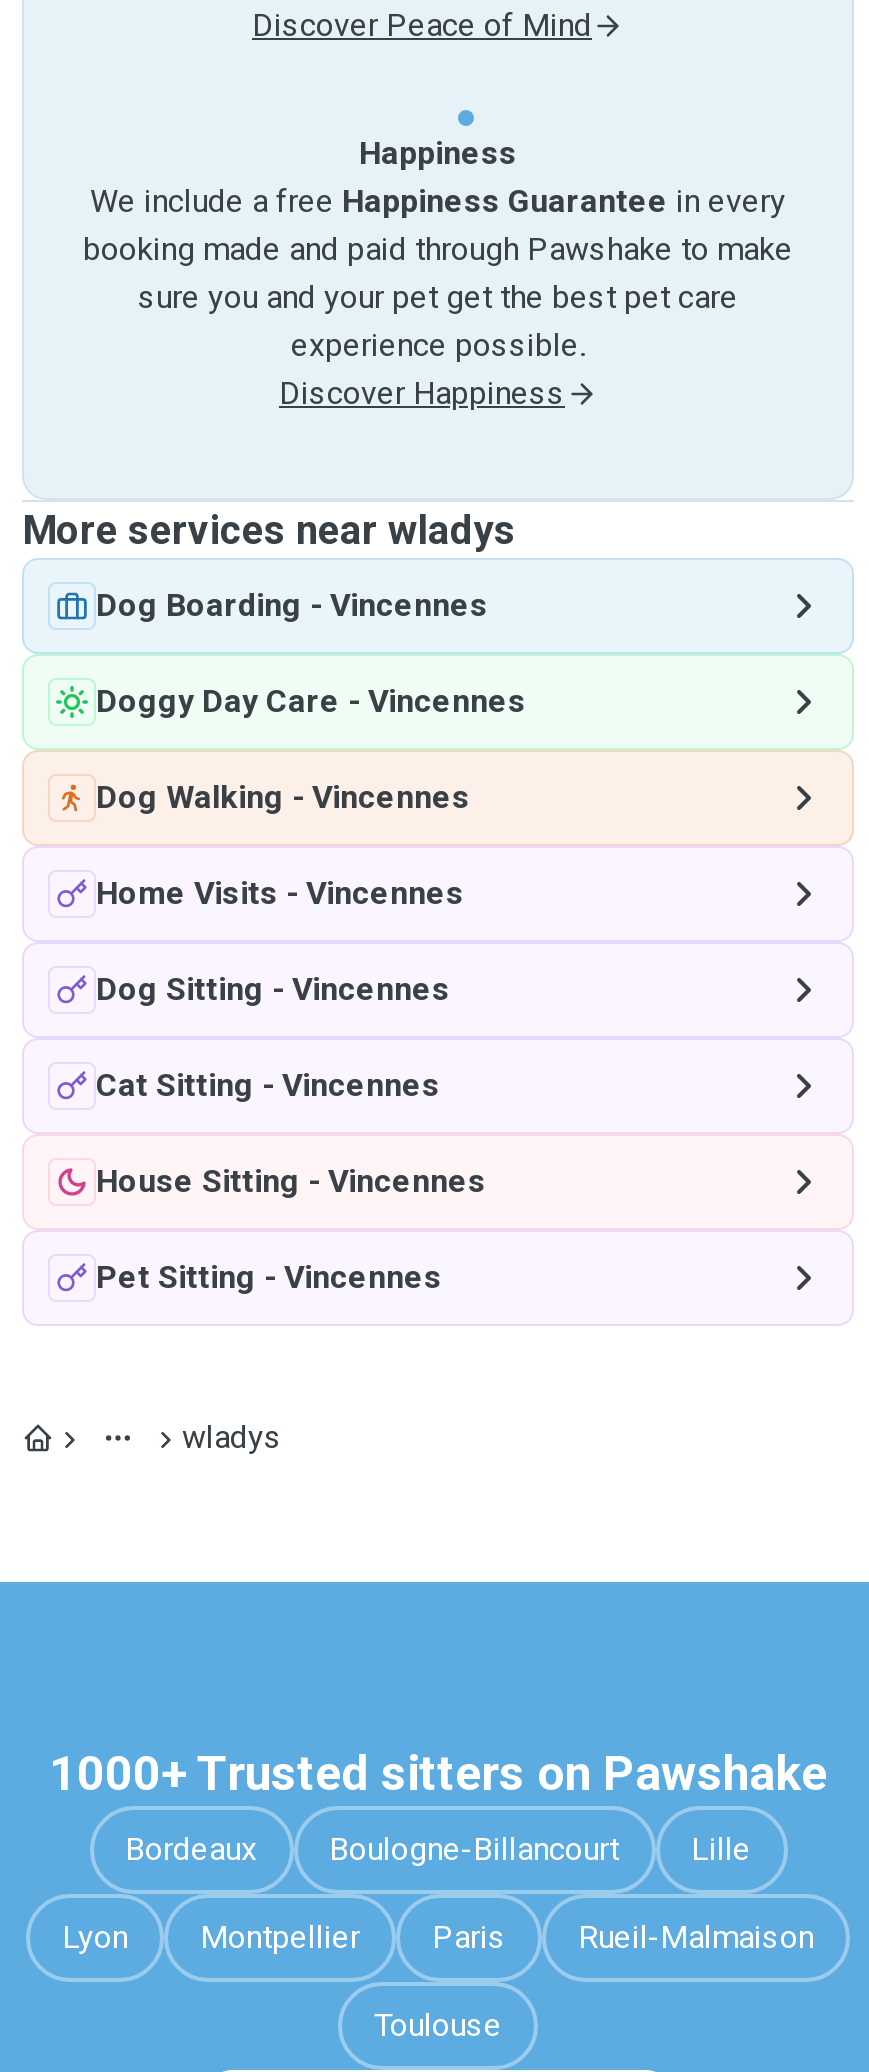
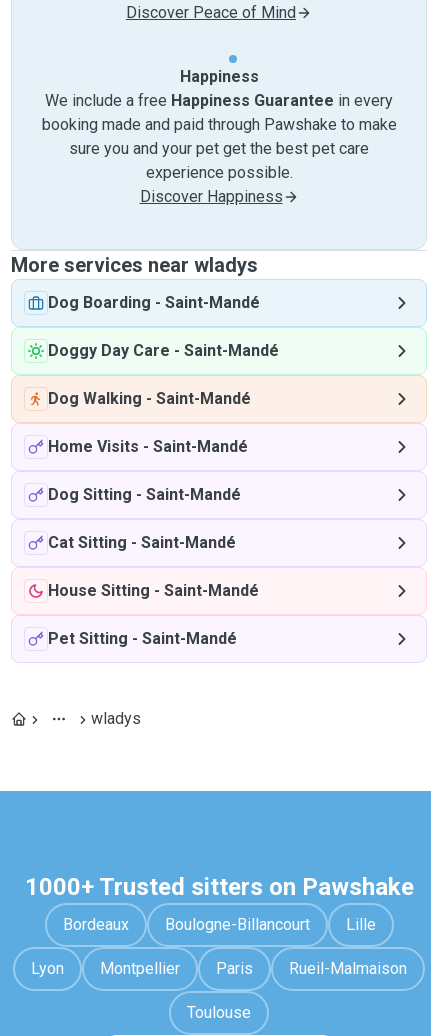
- Dog Boarding - Vincennes
+ Dog Boarding - Saint-Mandé

- Doggy Day Care - Vincennes
+ Doggy Day Care - Saint-Mandé

- Dog Walking - Vincennes
+ Dog Walking - Saint-Mandé

- Home Visits - Vincennes
+ Home Visits - Saint-Mandé

- Dog Sitting - Vincennes
+ Dog Sitting - Saint-Mandé

- Cat Sitting - Vincennes
+ Cat Sitting - Saint-Mandé

- House Sitting - Vincennes
+ House Sitting - Saint-Mandé

- Pet Sitting - Vincennes
+ Pet Sitting - Saint-Mandé
